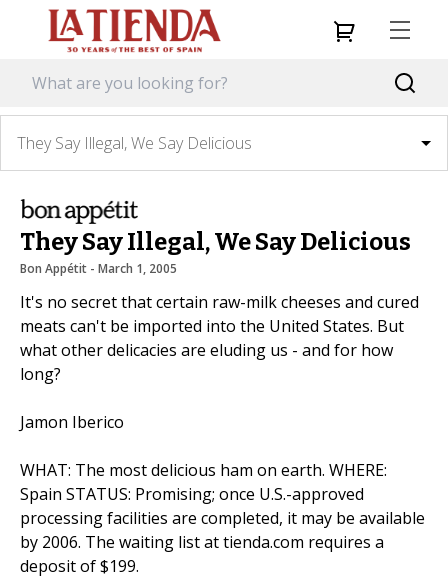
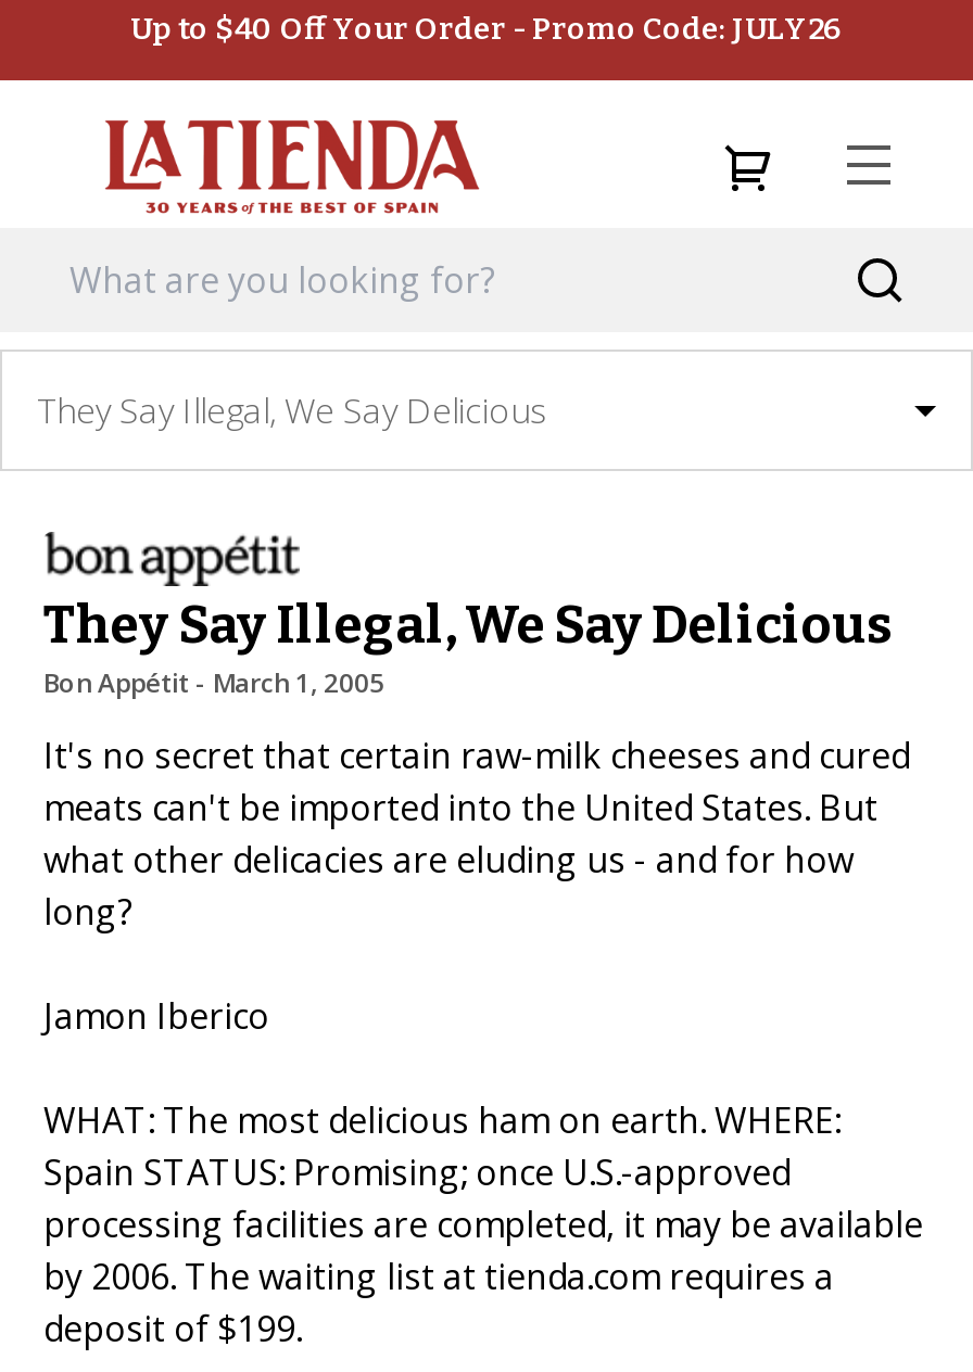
+ Up to $40 Off Your Order - Promo Code: JULY26
